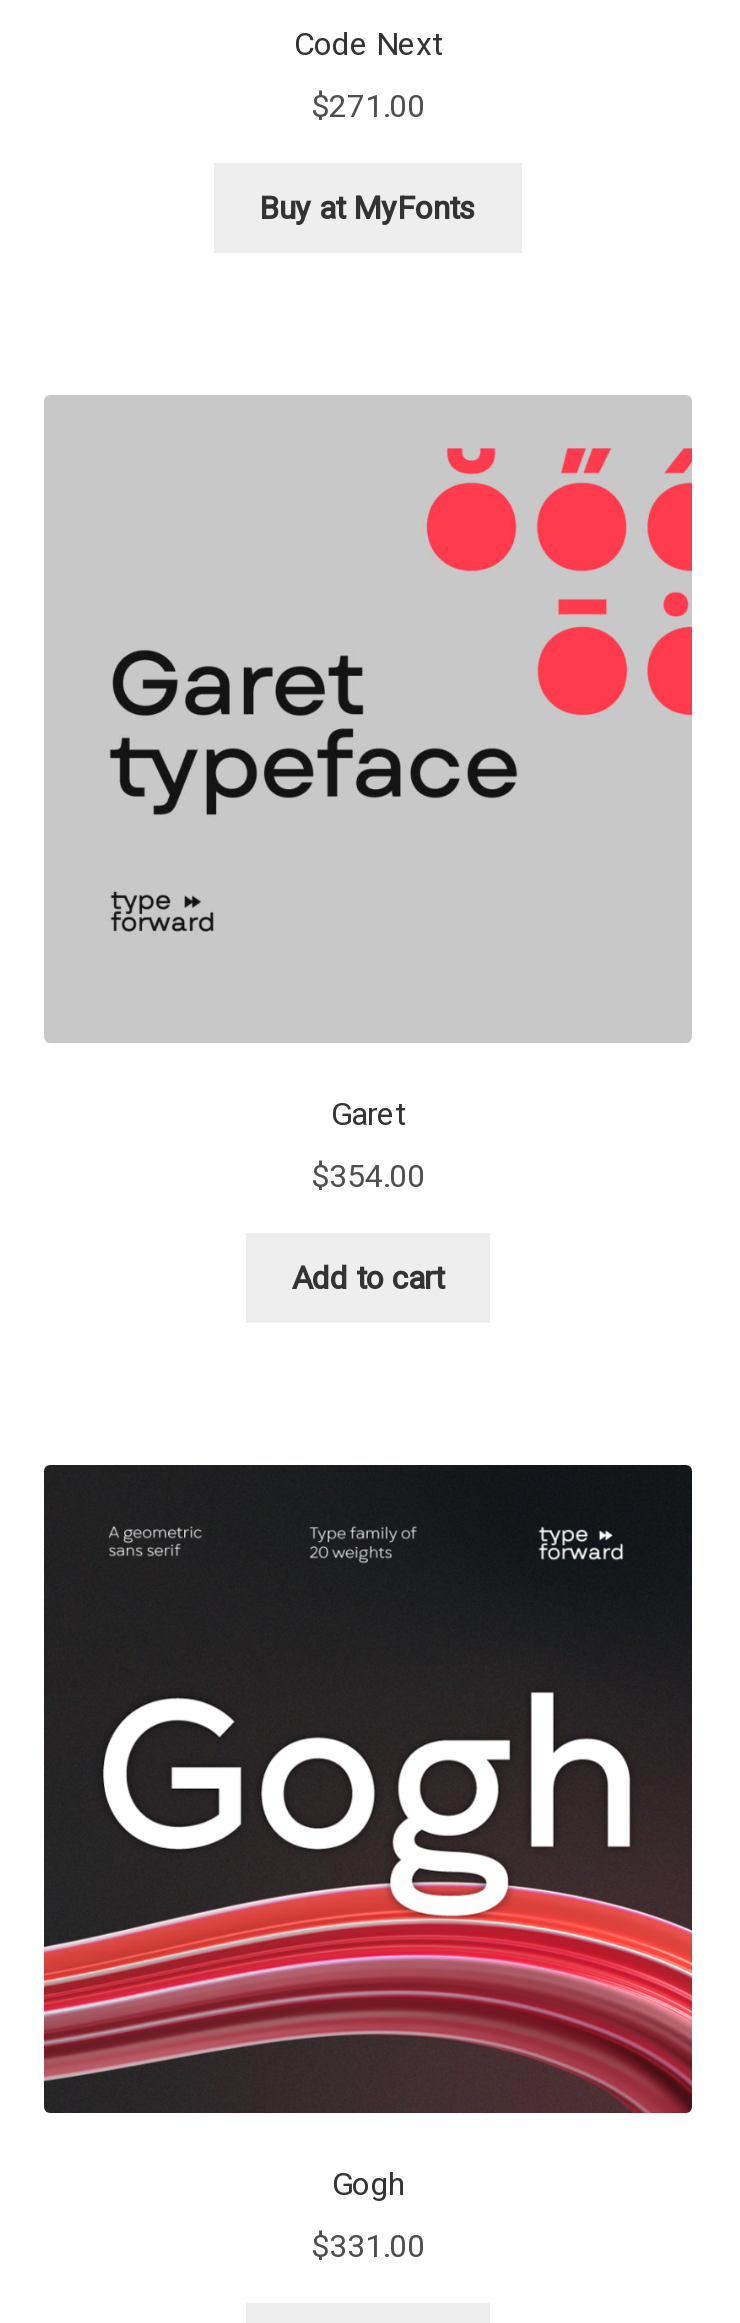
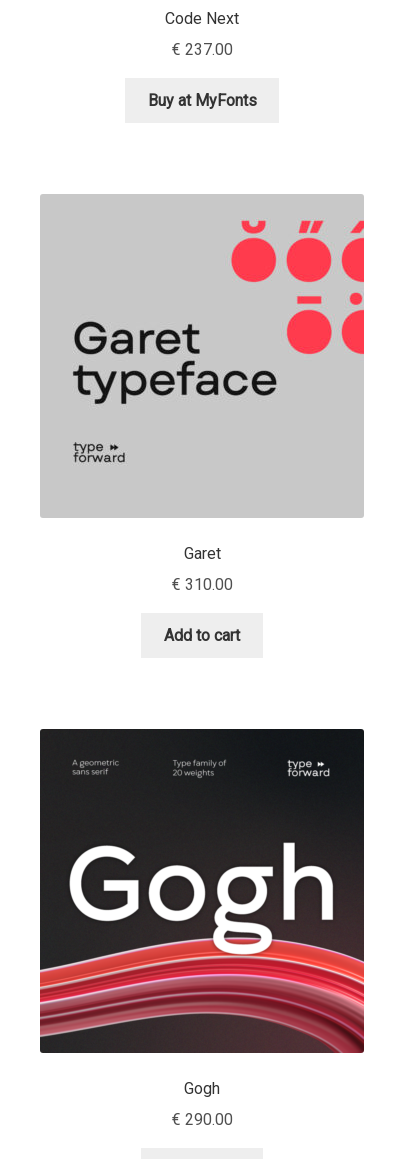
- $271.00
+ €237.00

- $354.00
+ €310.00

- $331.00
+ €290.00
